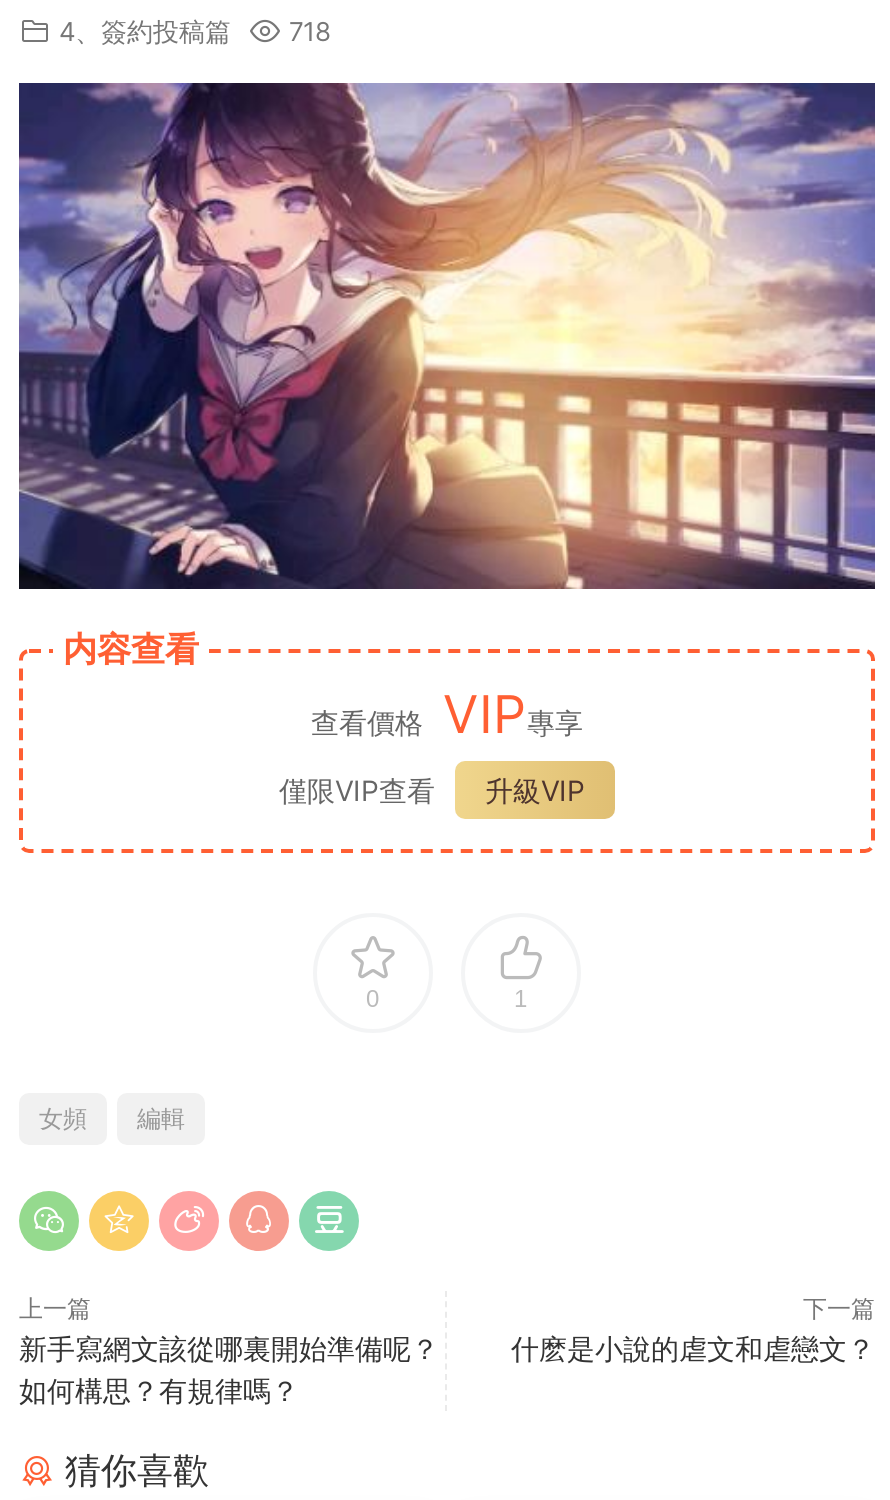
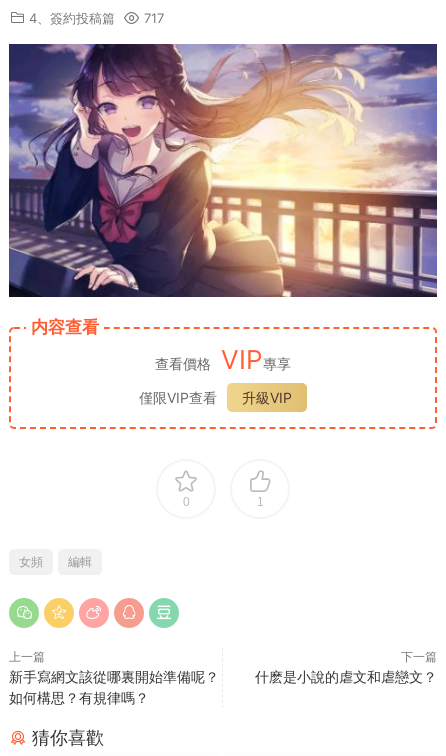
- 4、簽約投稿篇 718
+ 4、簽約投稿篇 717
